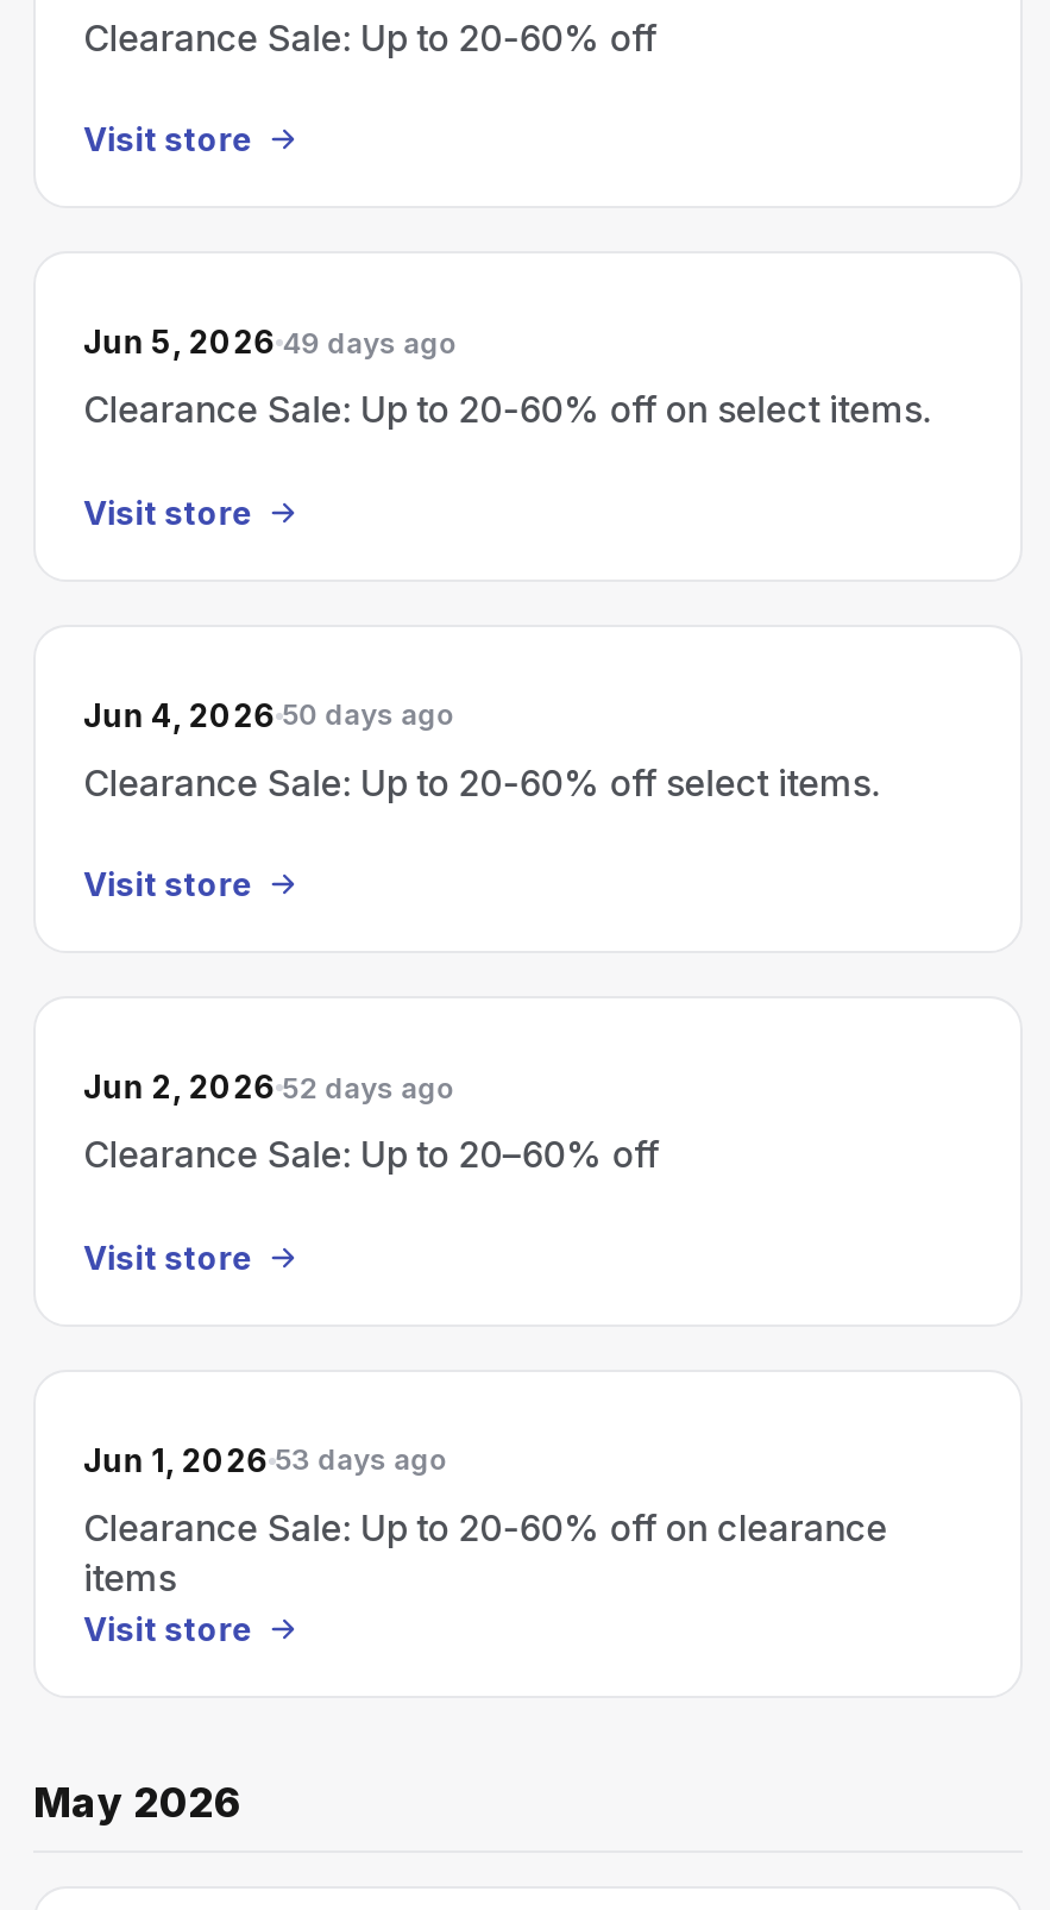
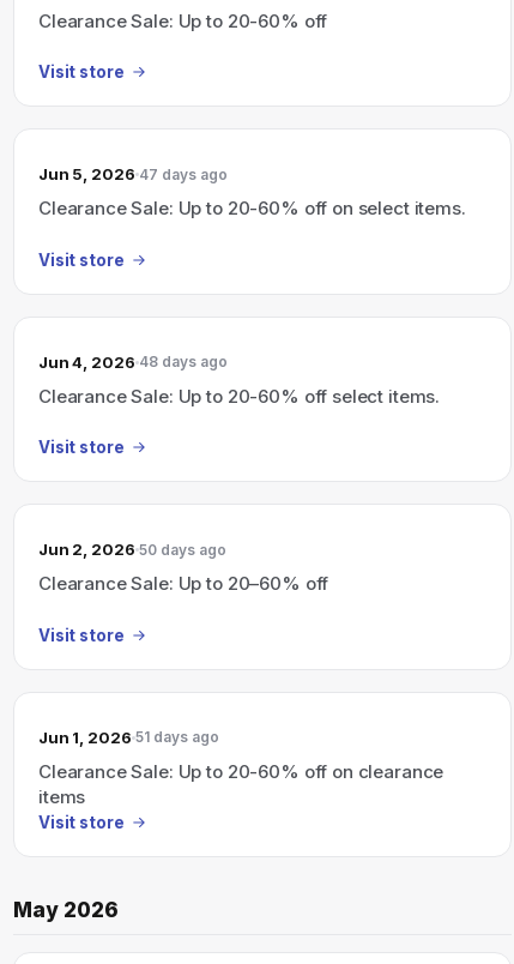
- Jun 5, 2026 49 days ago
+ Jun 5, 2026 47 days ago

- Jun 4, 2026 50 days ago
+ Jun 4, 2026 48 days ago

- Jun 2, 2026 52 days ago
+ Jun 2, 2026 50 days ago

- Jun 1, 2026 53 days ago
+ Jun 1, 2026 51 days ago
